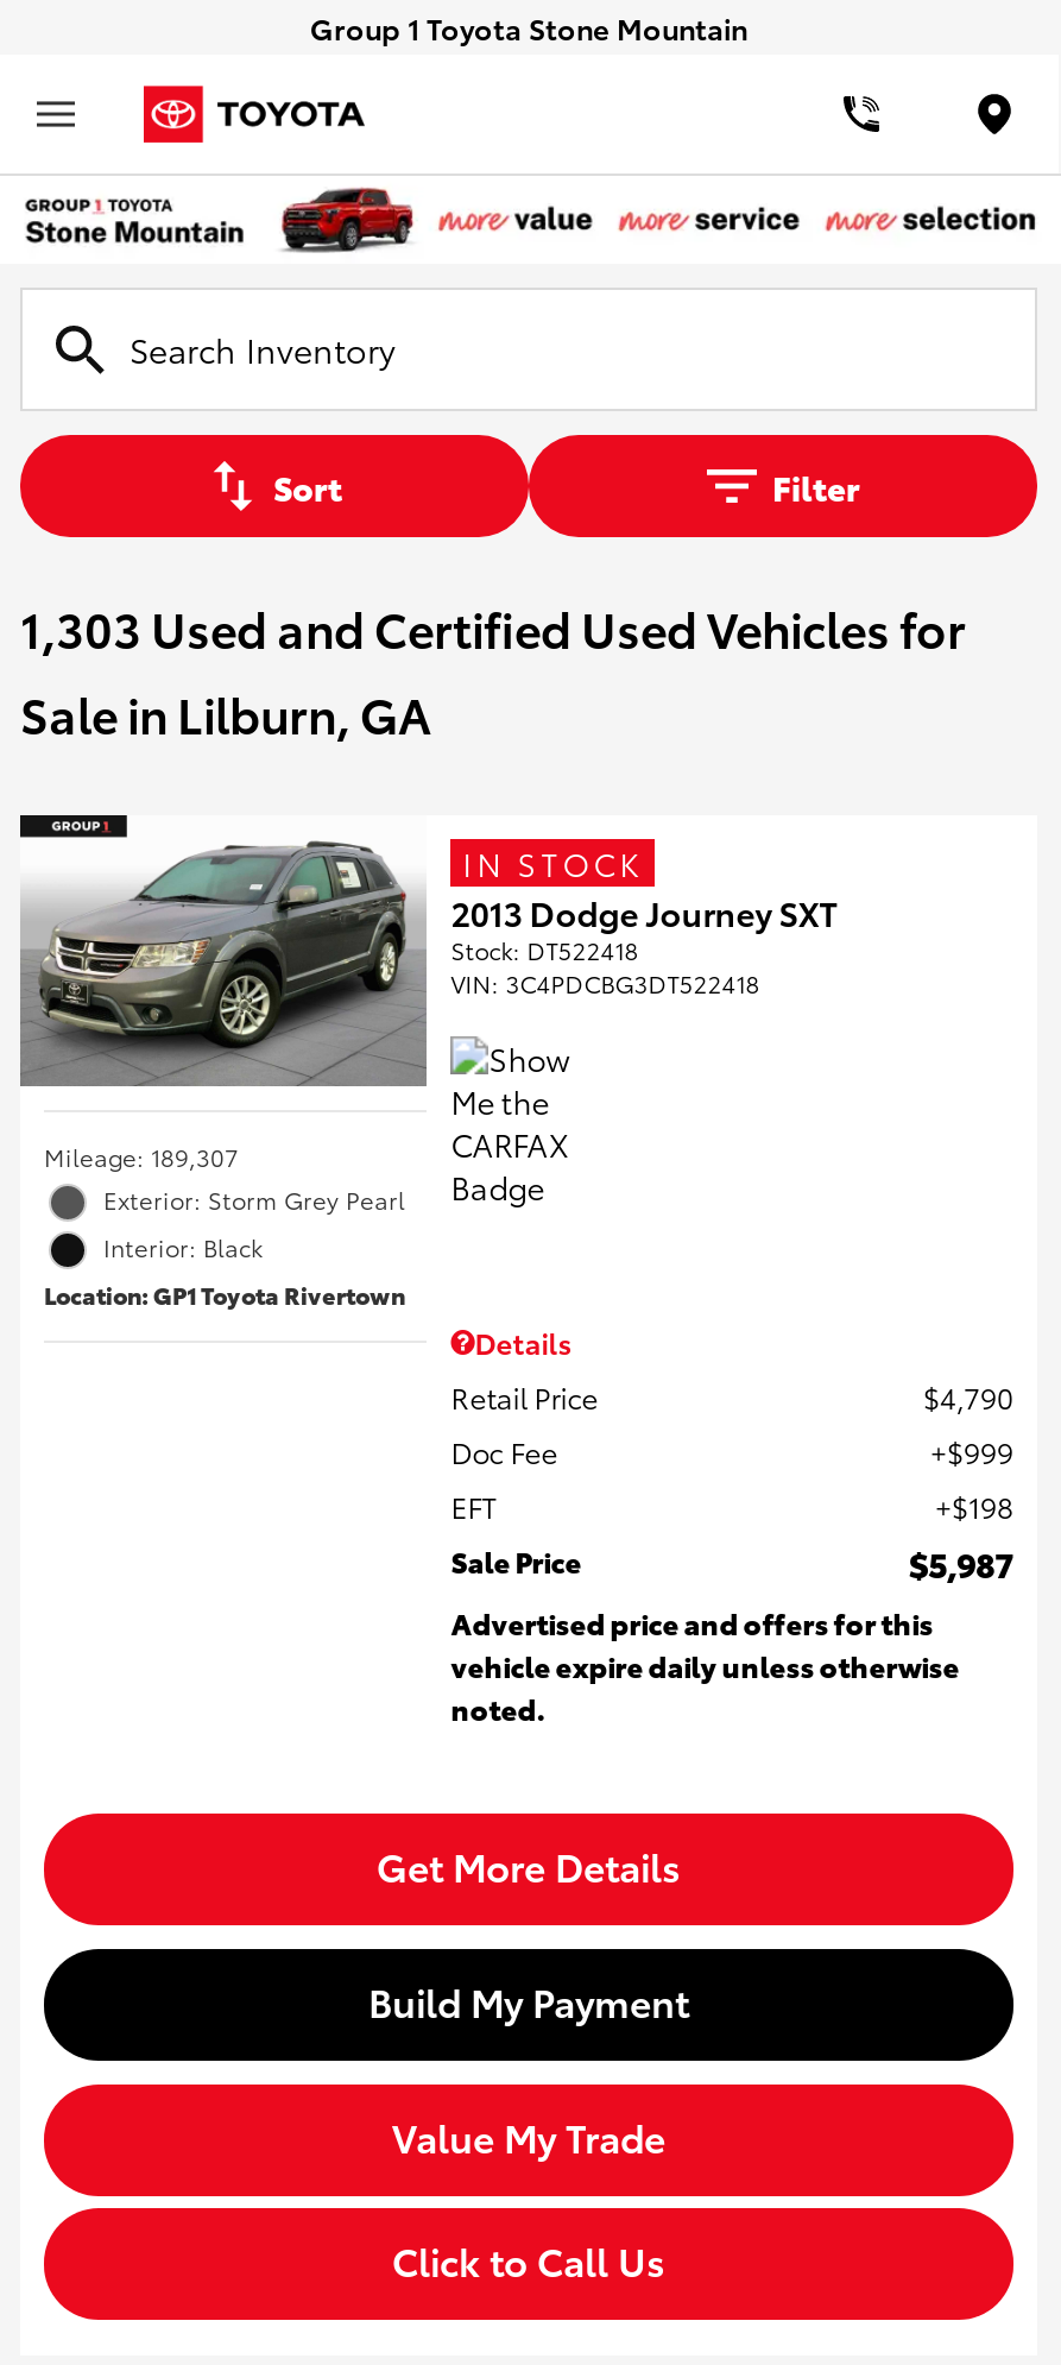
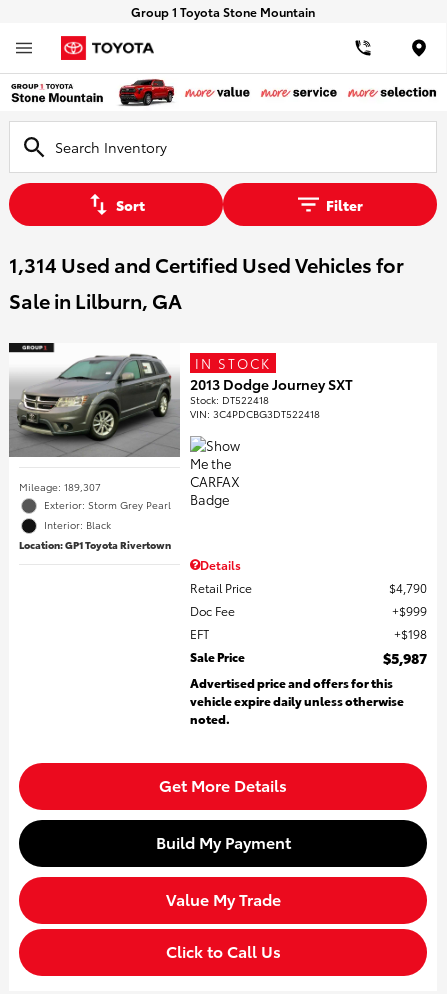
- 1,303 Used and Certified Used Vehicles for
+ 1,314 Used and Certified Used Vehicles for
